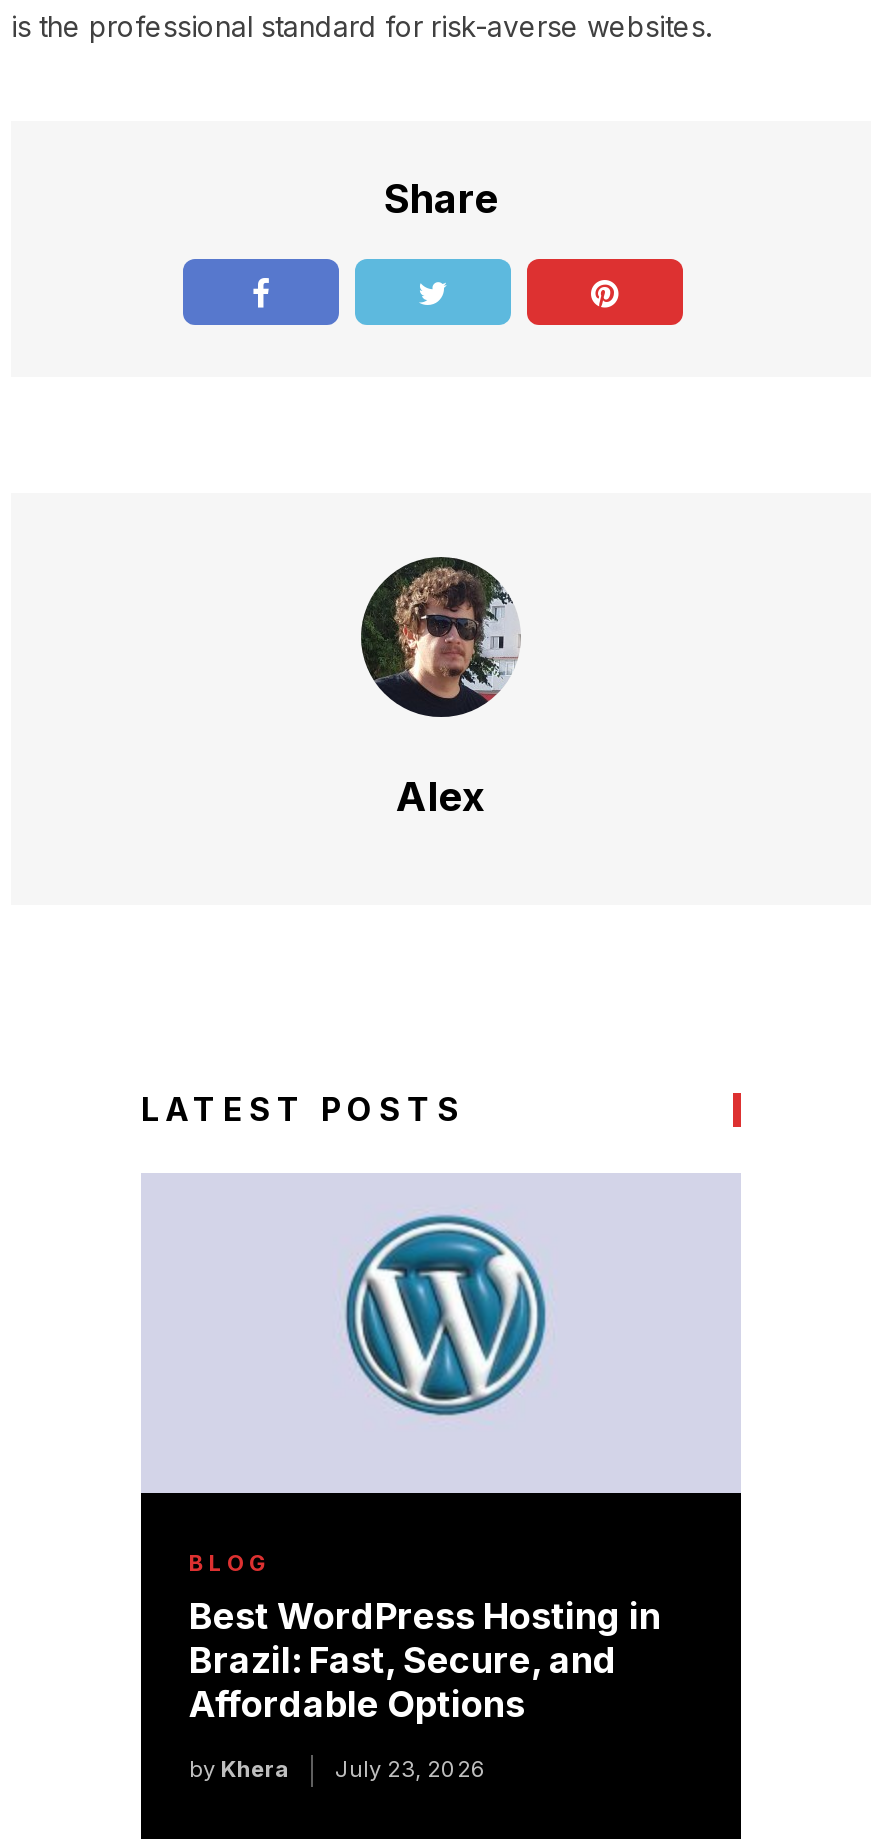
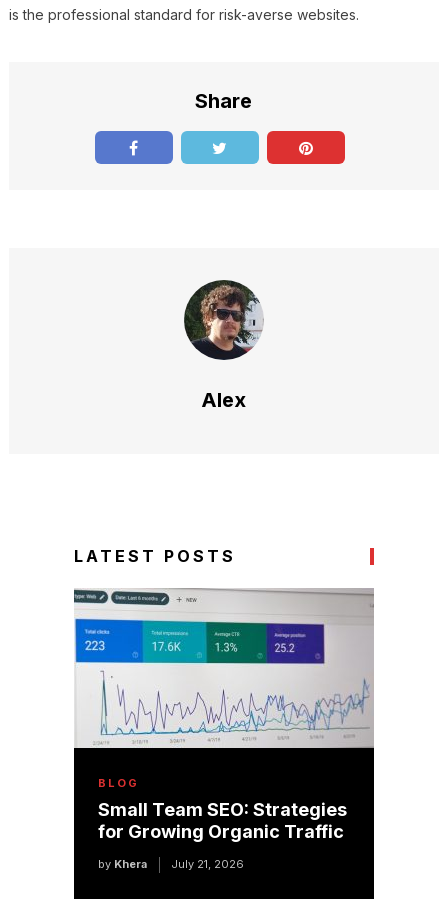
- [image]
+ [image]

- Best WordPress Hosting in
- Brazil: Fast, Secure, and
- Affordable Options
+ Small Team SEO: Strategies
+ for Growing Organic Traffic

- by Khera July 23, 2026
+ by Khera July 21, 2026
